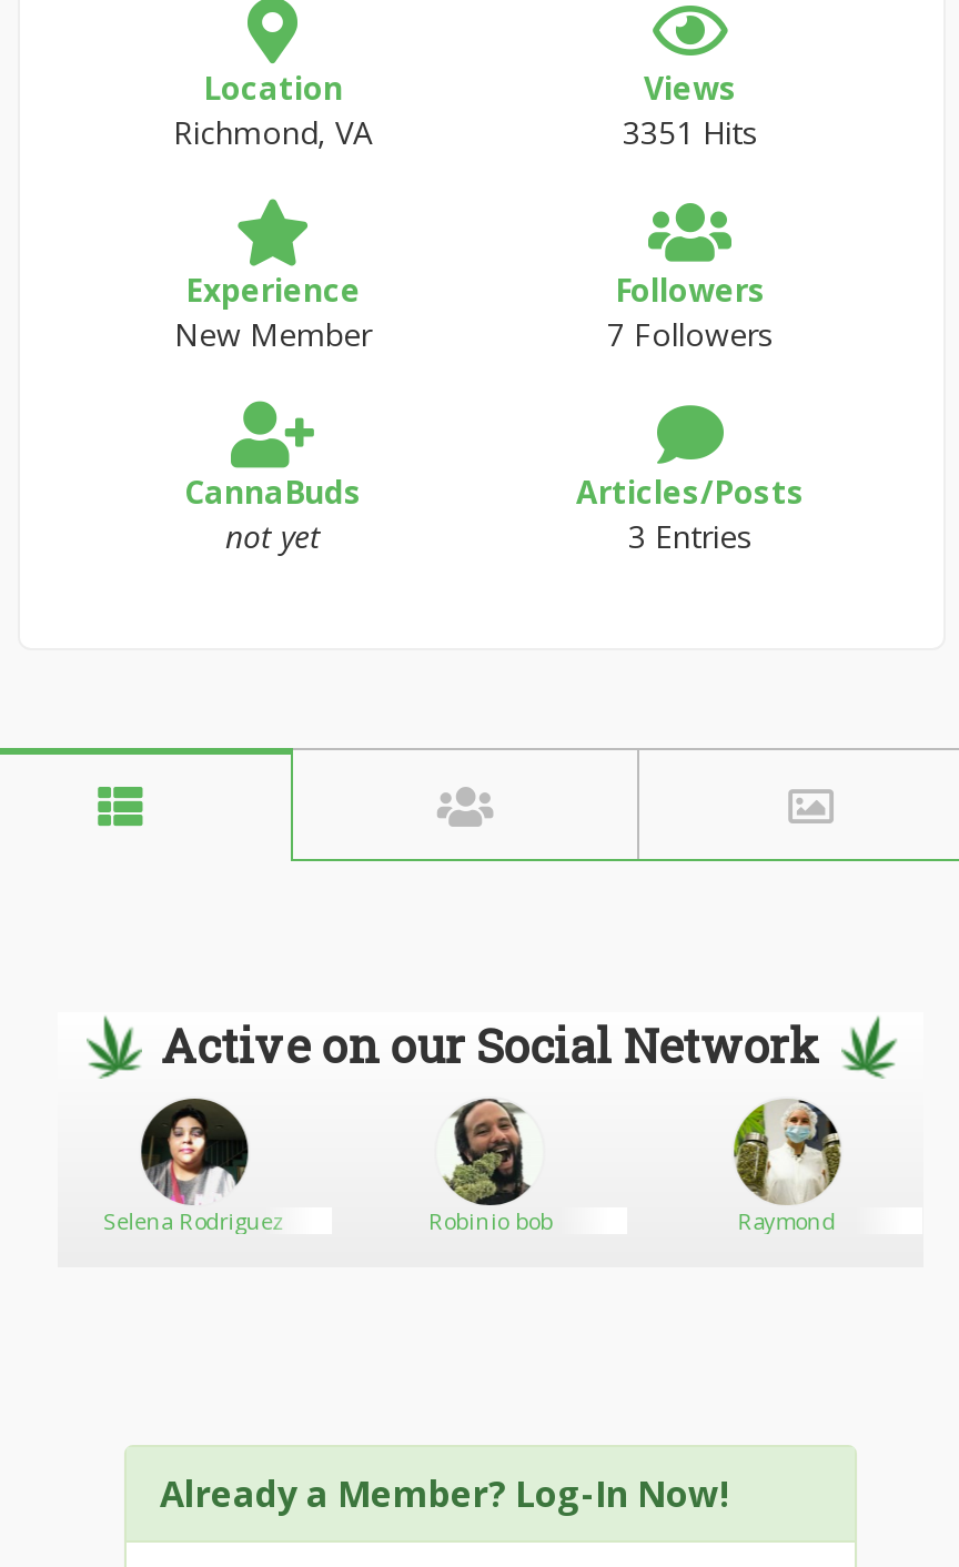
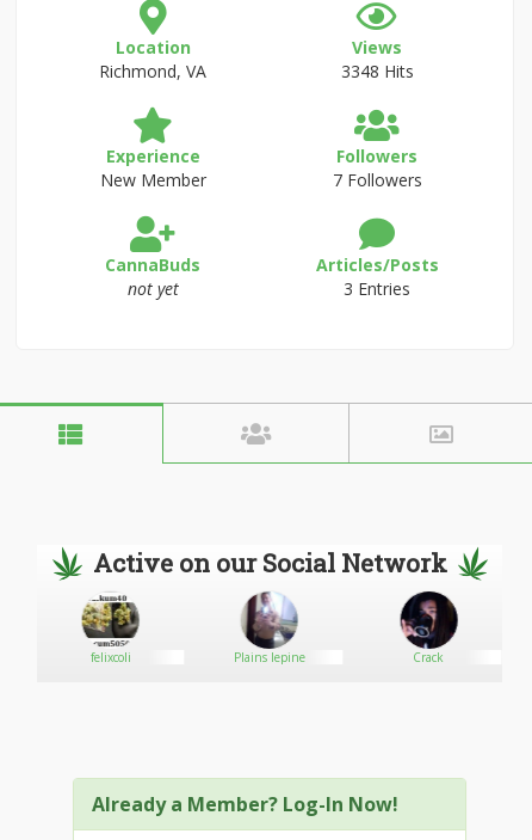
- 3351 Hits
+ 3348 Hits

- [image]
- Selena Rodriguez
- Robinio bob
- Raymond
+ [image]
+ felixcoli
+ Plains lepine
+ Crack

- [image]
+ [image]

- [image]
+ [image]
